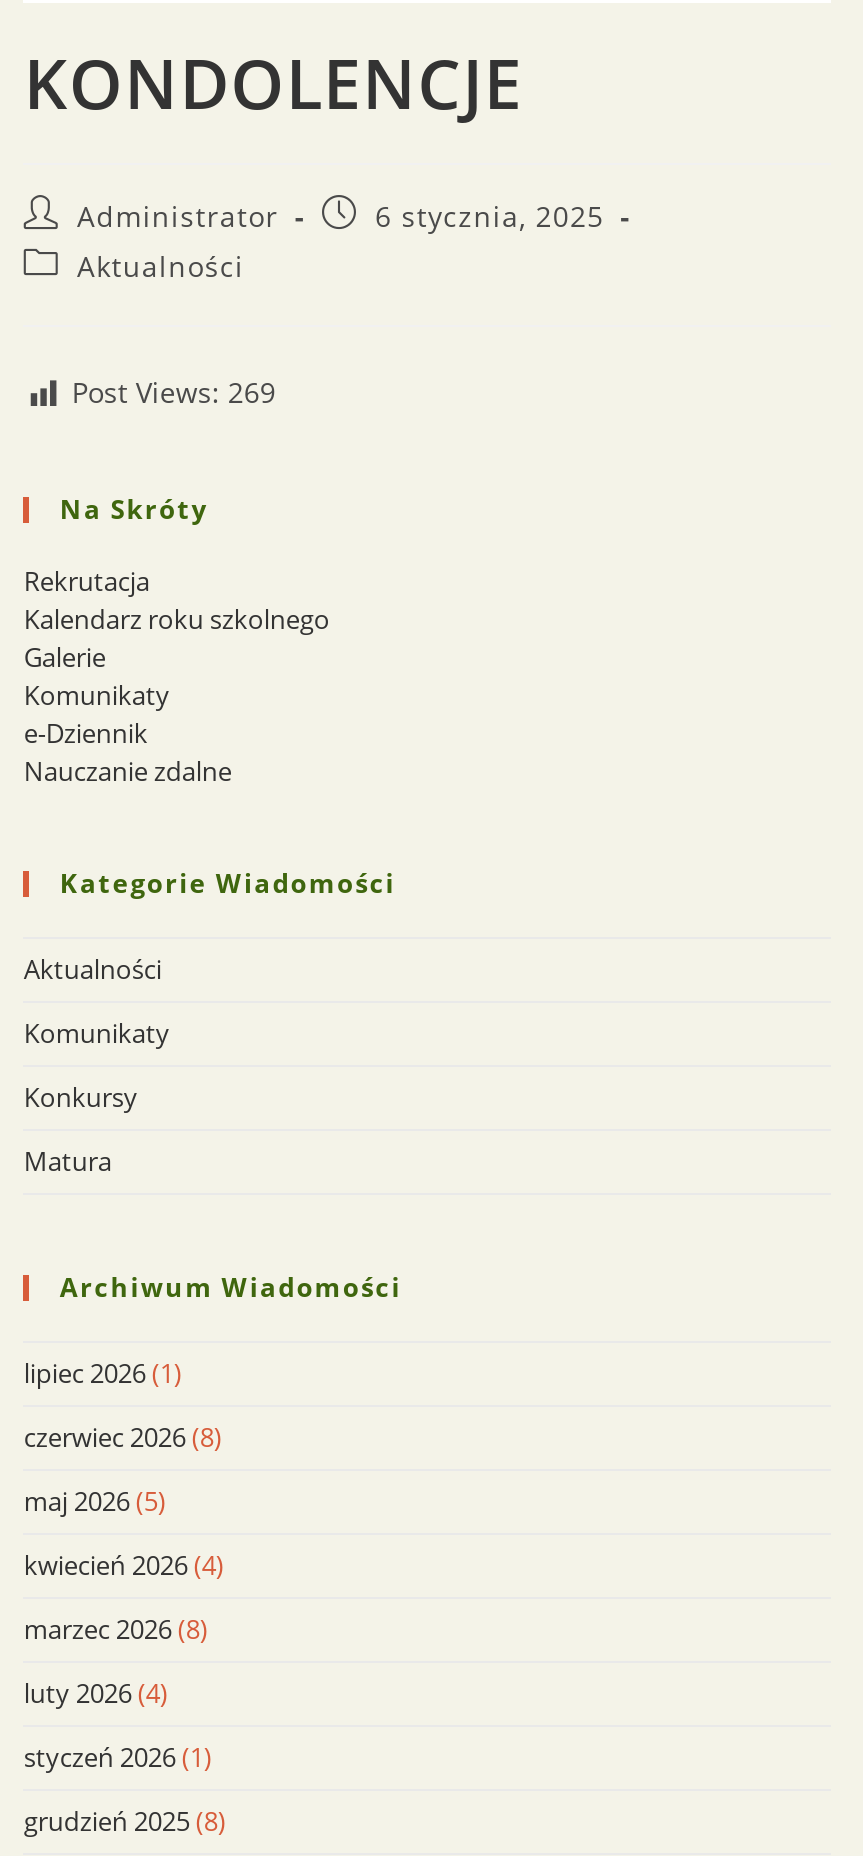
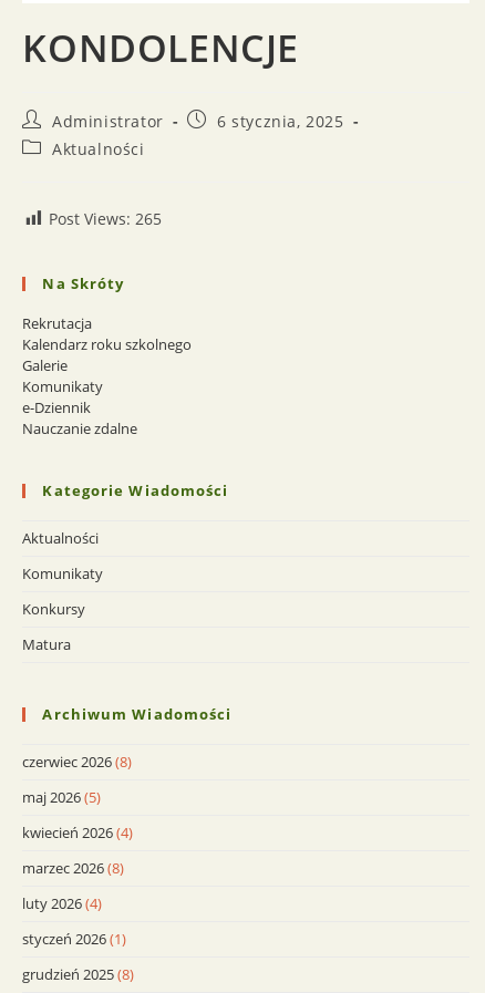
- Post Views: 269
+ Post Views: 265

- lipiec 2026 (1)
